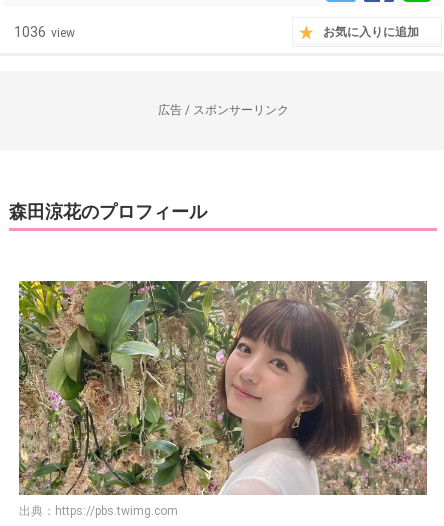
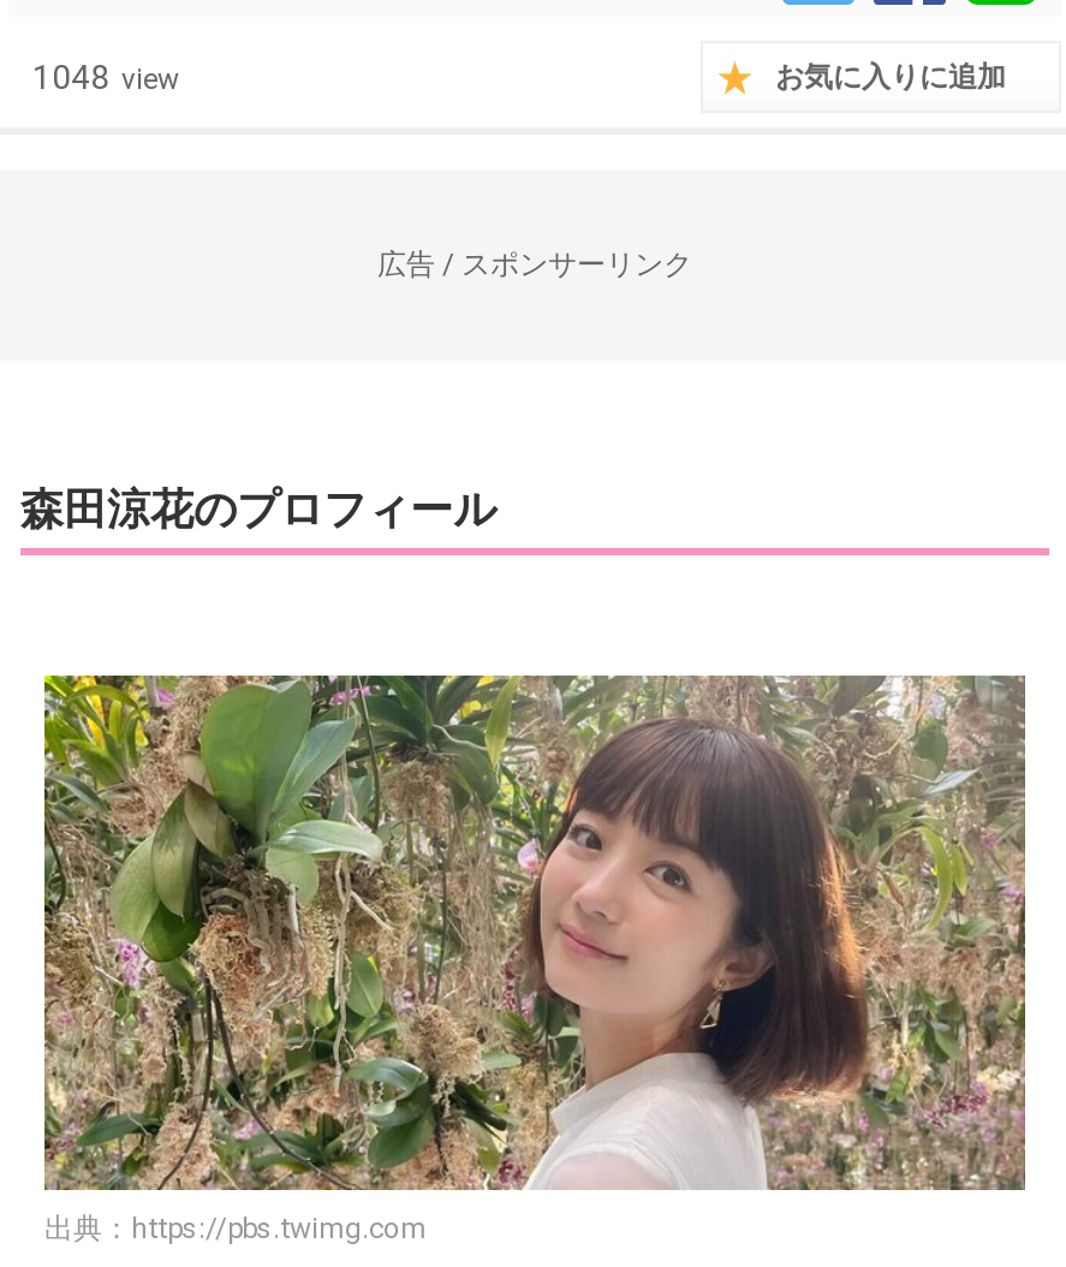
- 1036 view
+ 1048 view
